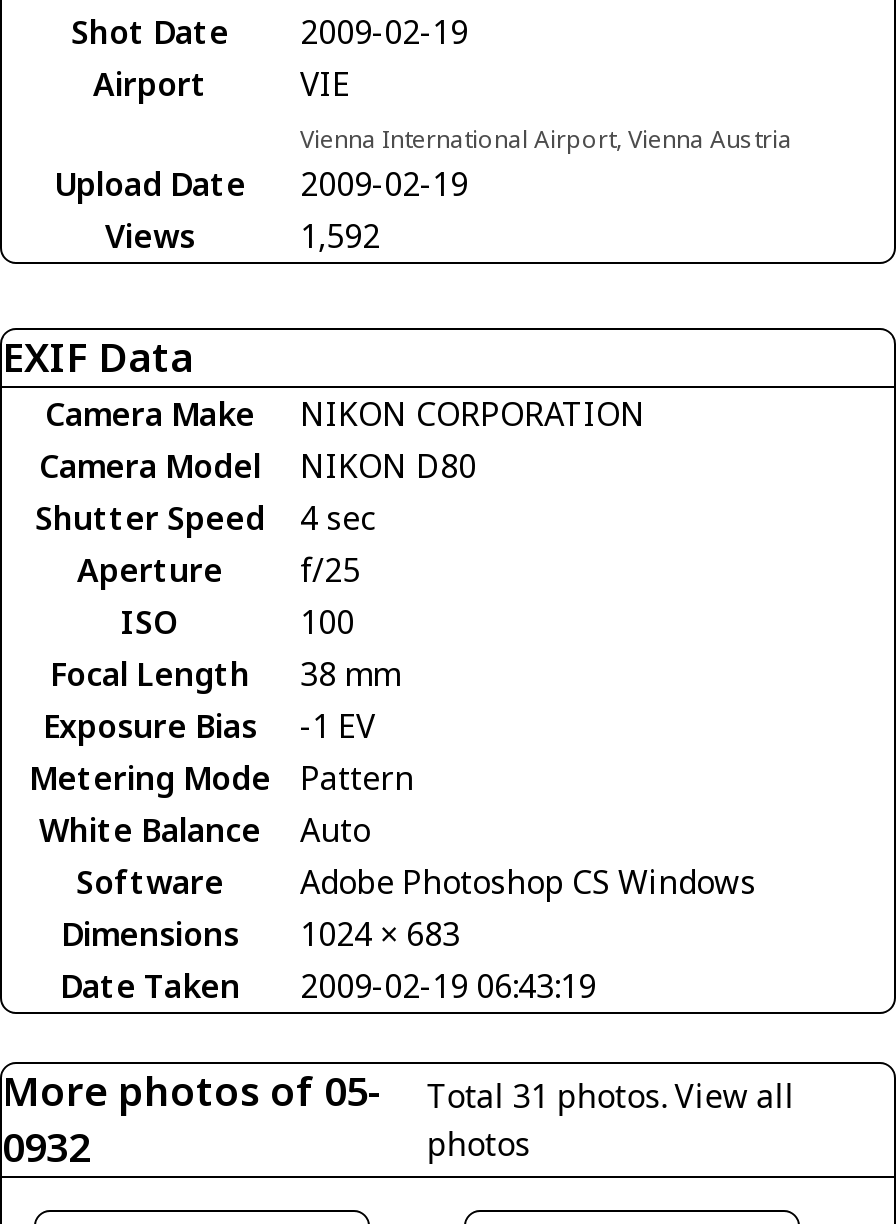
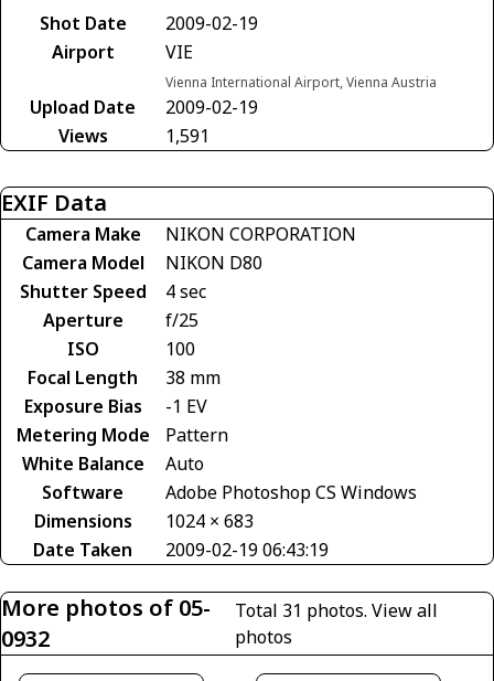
- 1,592
+ 1,591
